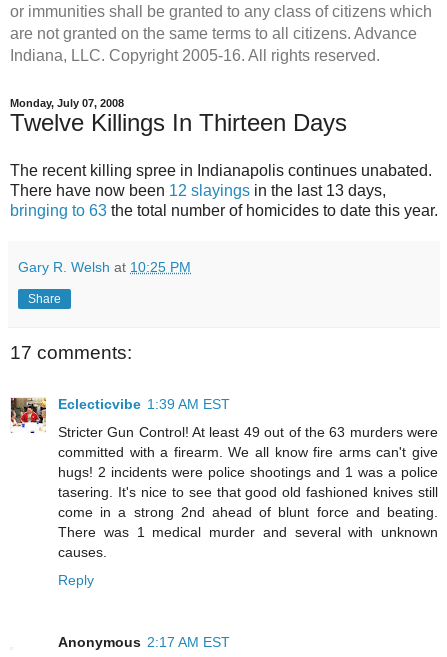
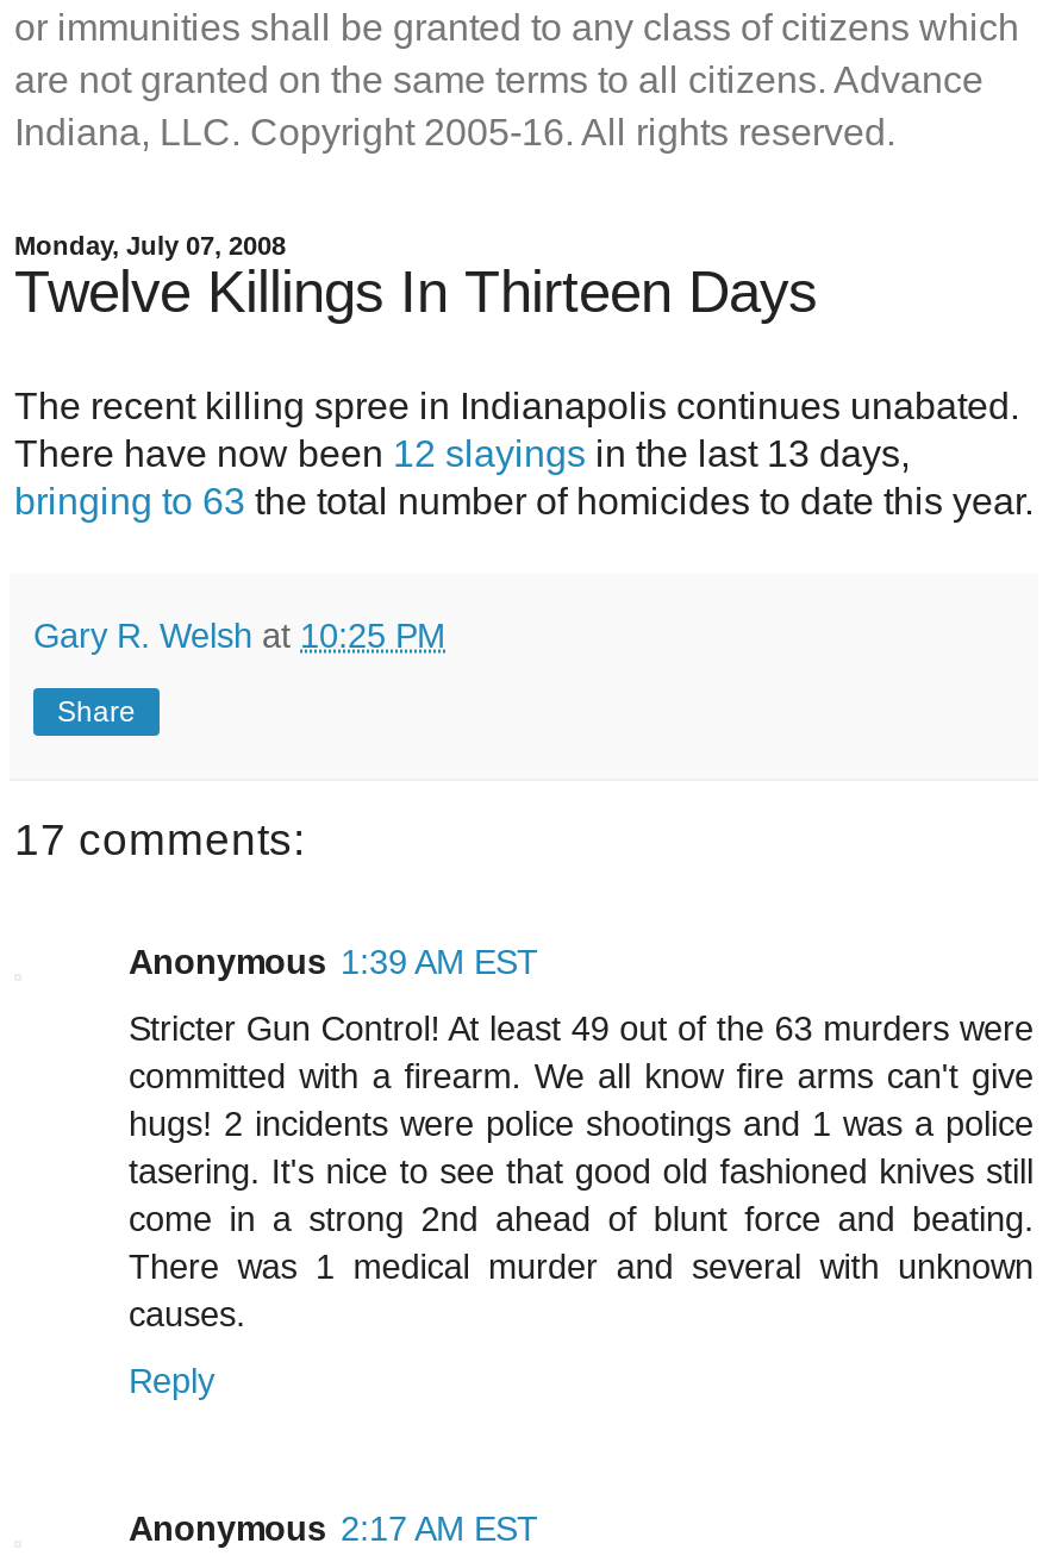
- [image]

- Eclecticvibe 1:39 AM EST
+ Anonymous 1:39 AM EST
